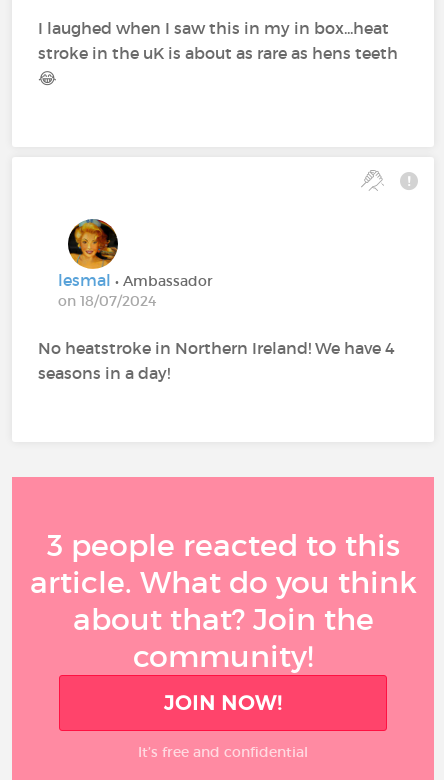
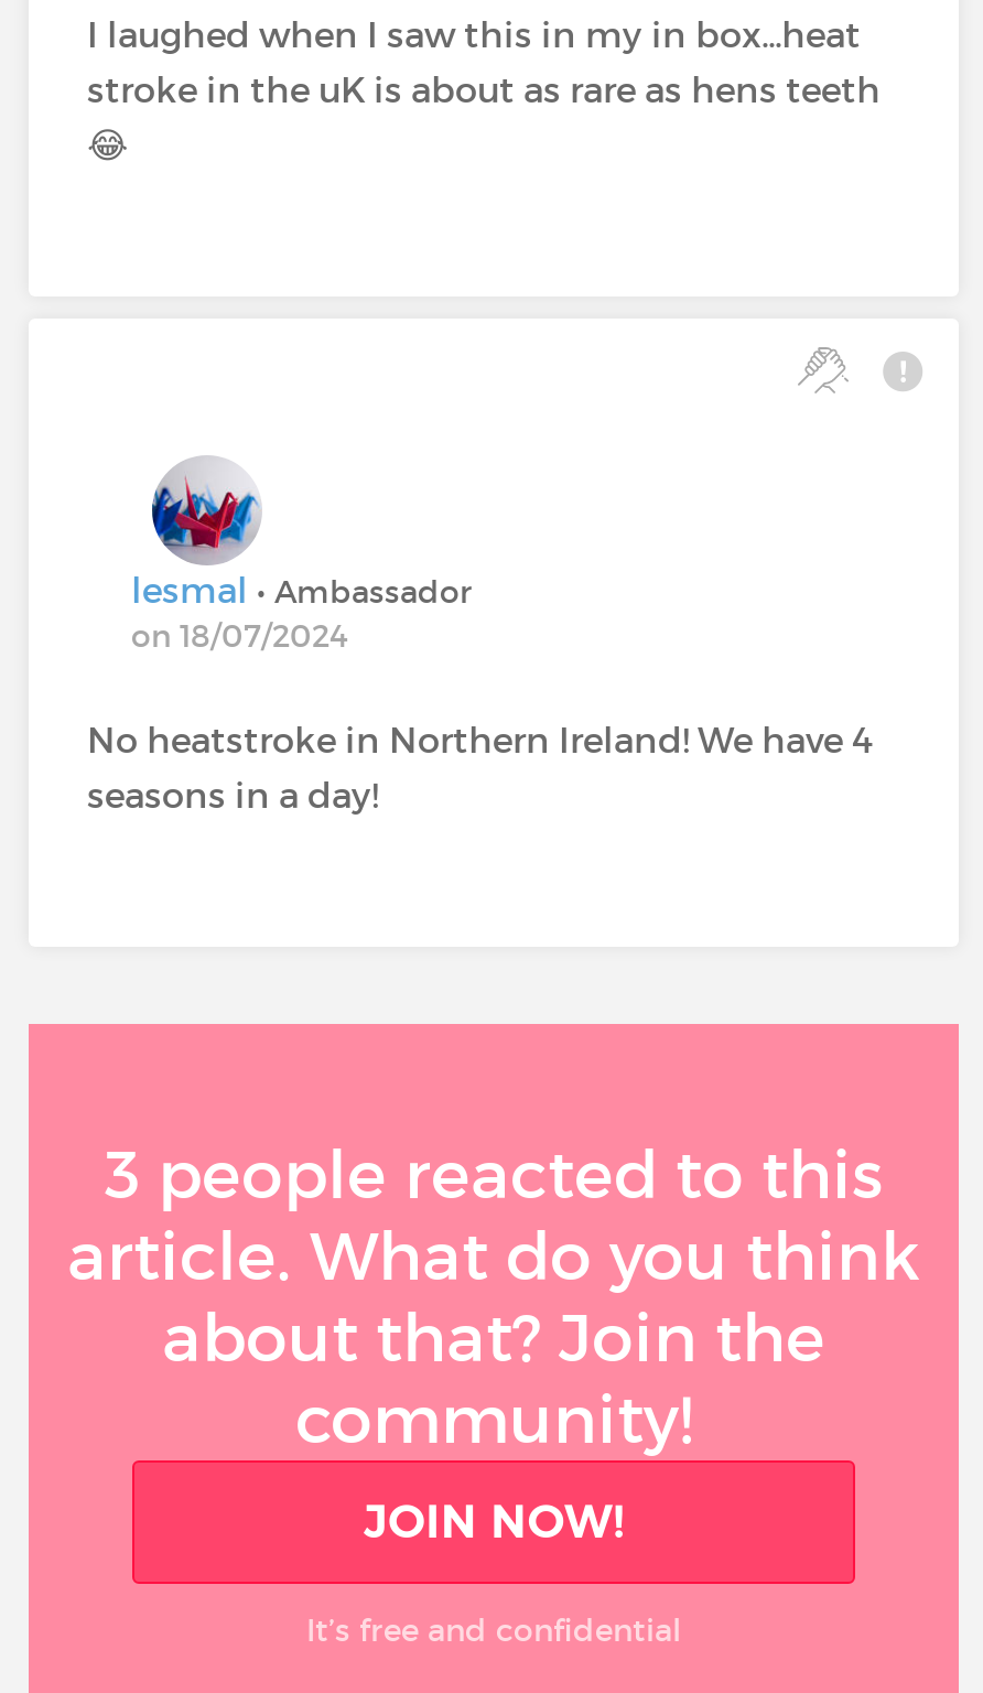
- [image]
+ [image]
